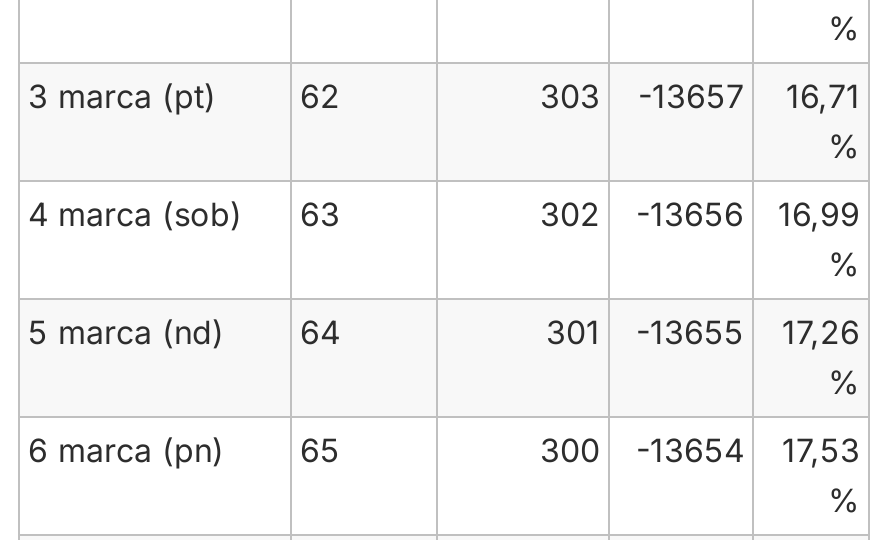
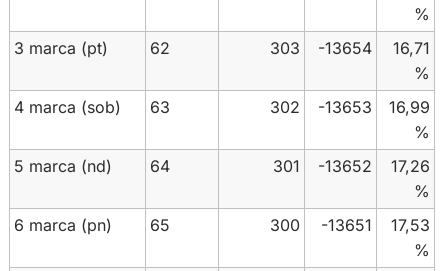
- 303 -13657 16,71
+ 303 -13654 16,71

- 302 -13656 16,99
+ 302 -13653 16,99

- 301 -13655 17,26
+ 301 -13652 17,26

- 300 -13654 17,53
+ 300 -13651 17,53
